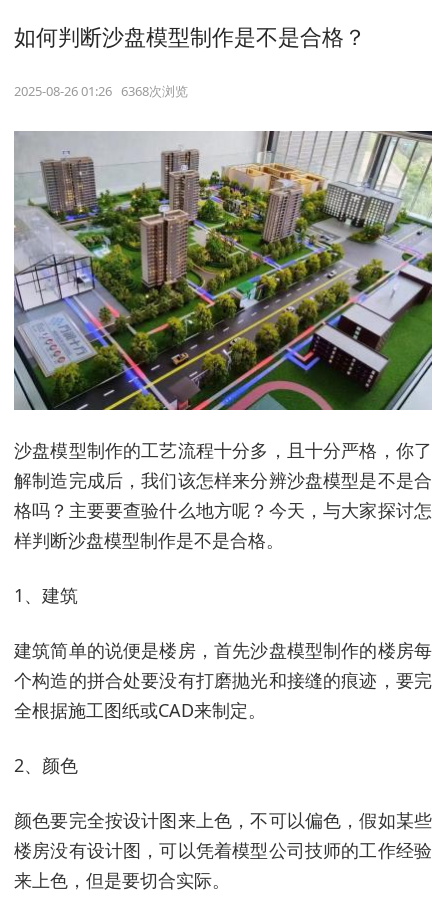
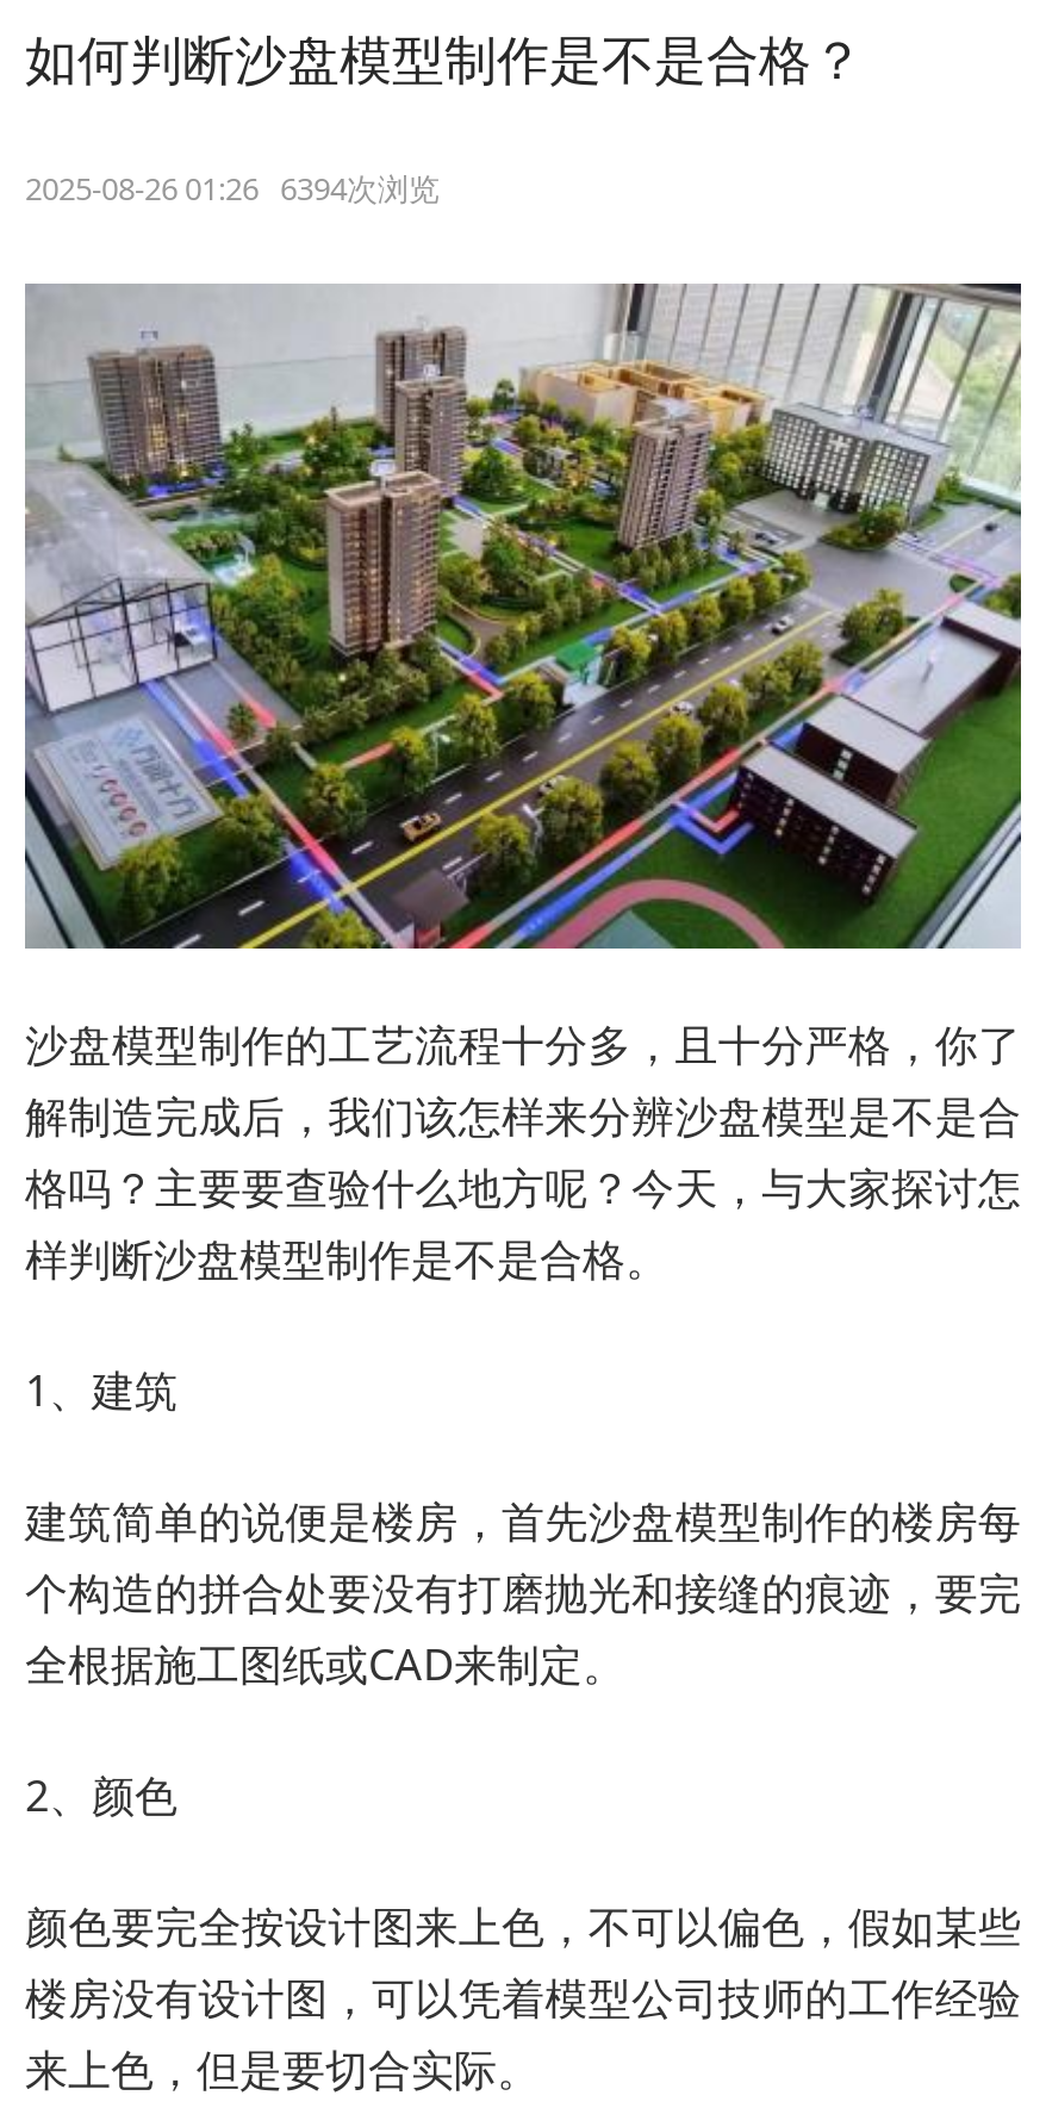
- 2025-08-26 01:26 6368次浏览
+ 2025-08-26 01:26 6394次浏览
